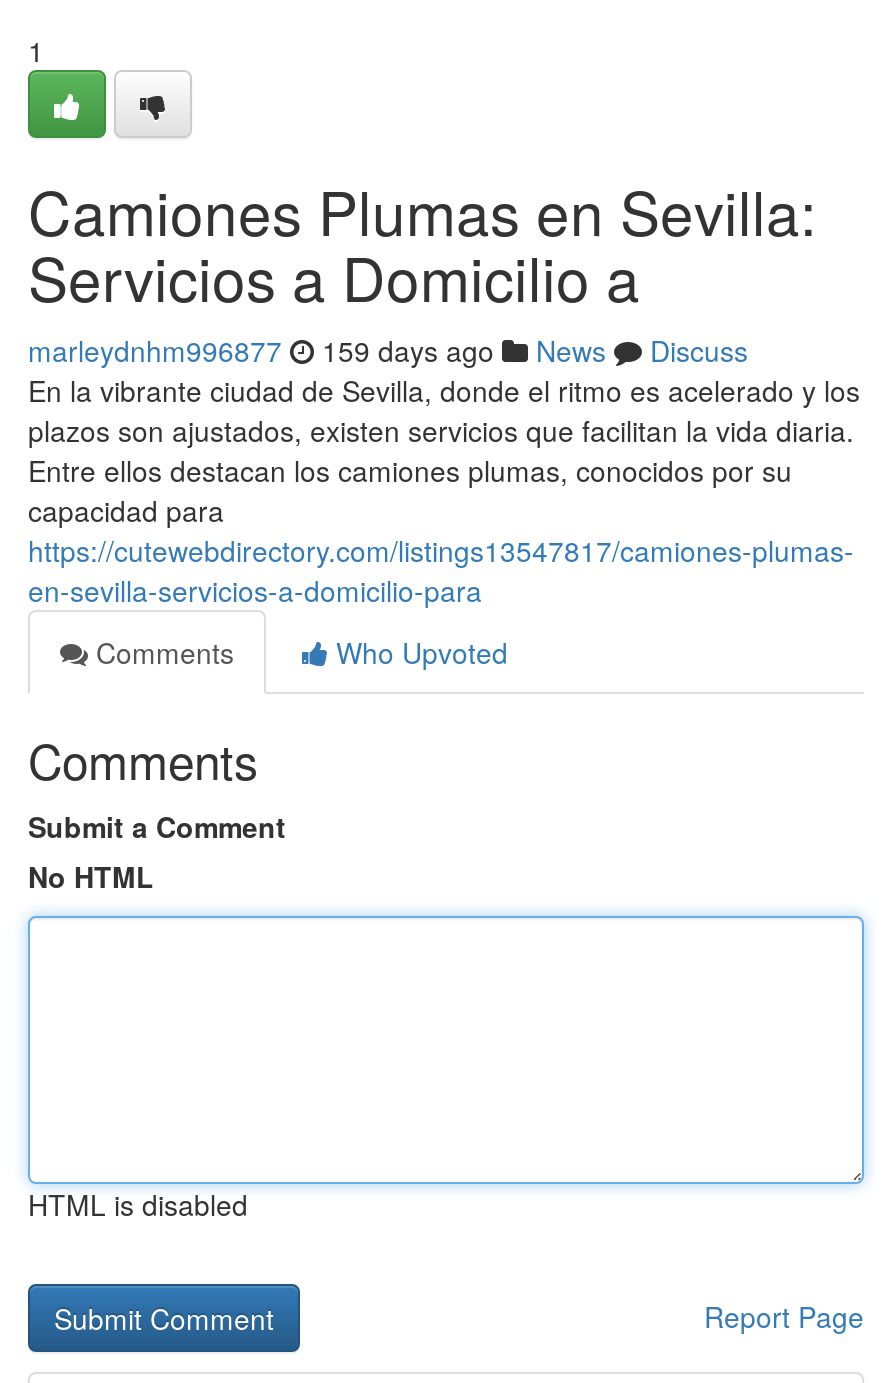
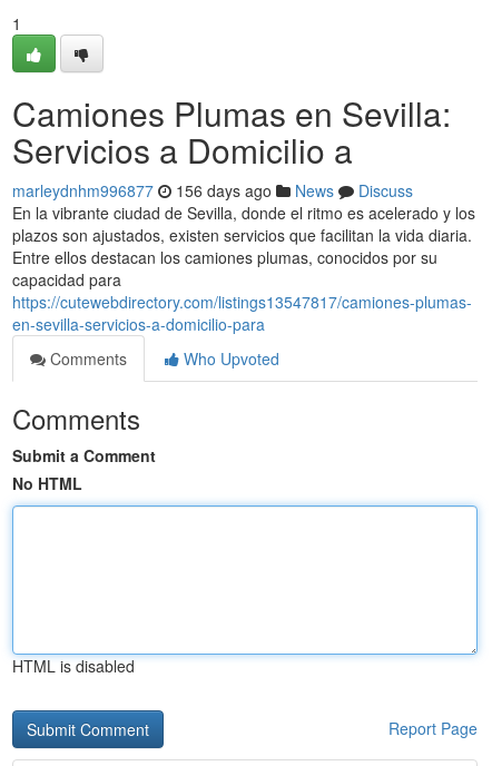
- marleydnhm996877 159 days ago News Discuss
+ marleydnhm996877 156 days ago News Discuss
